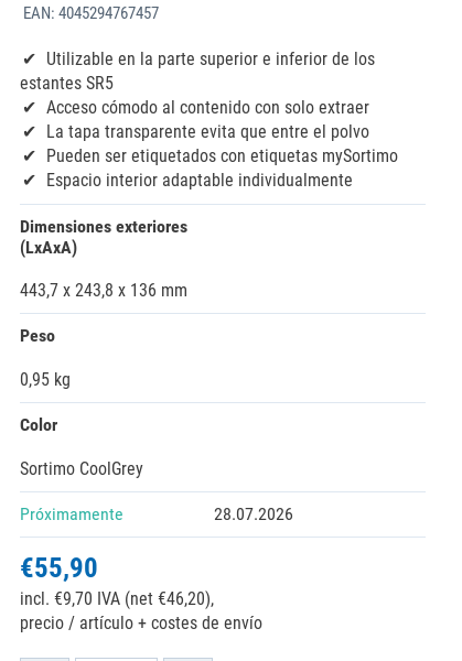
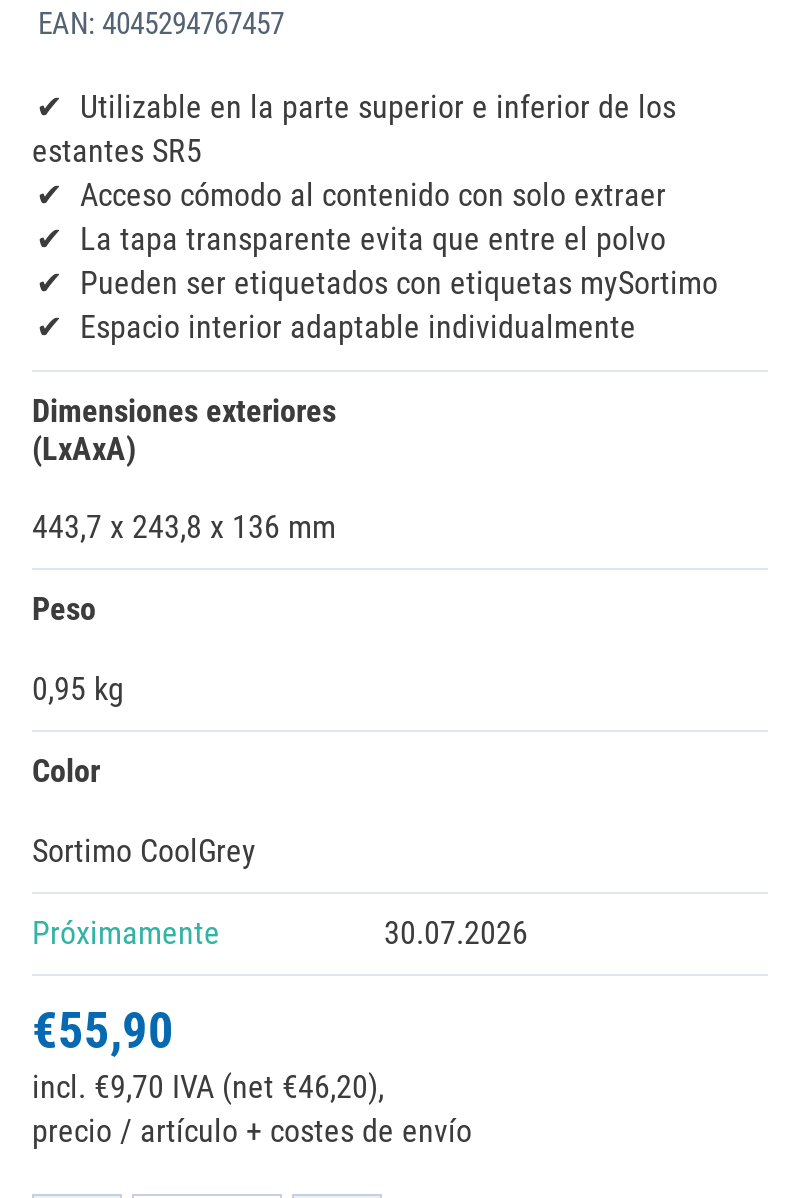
- 28.07.2026
+ 30.07.2026
